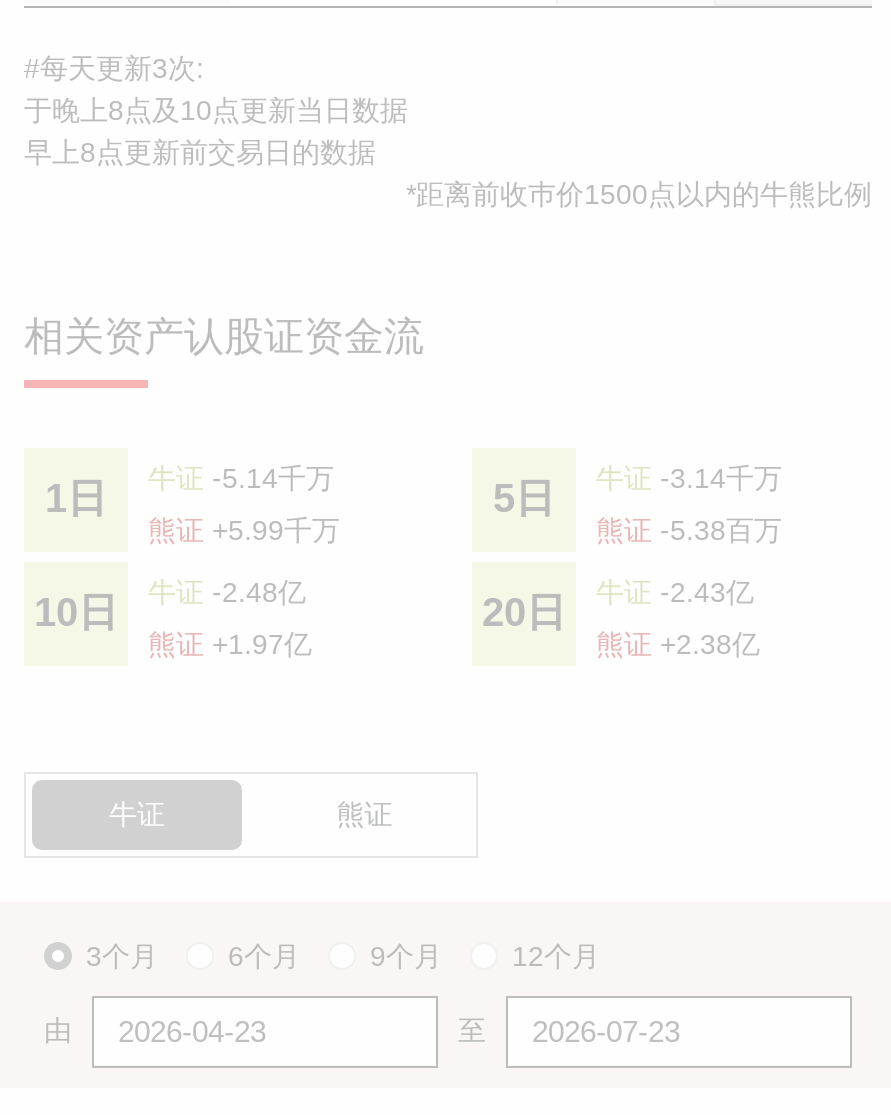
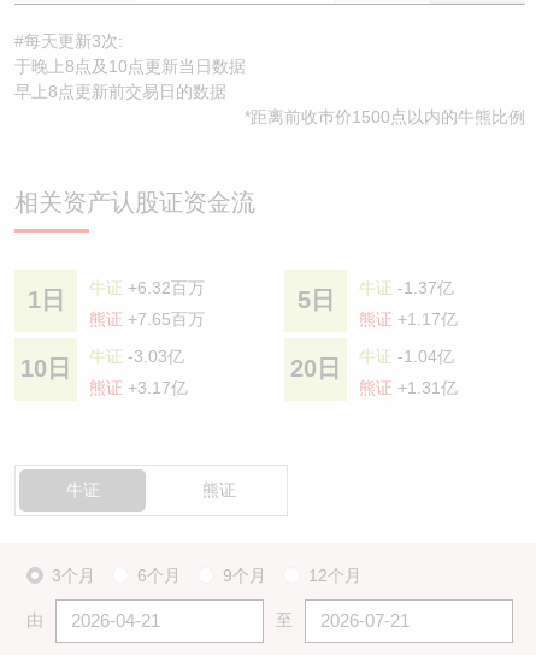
- 1日 牛证-5.14千万
+ 1日 牛证+6.32百万

- 5日 牛证-3.14千万
+ 5日 牛证-1.37亿

- 熊证+5.99千万
+ 熊证+7.65百万

- 熊证-5.38百万
+ 熊证+1.17亿

- 10日 牛证-2.48亿
+ 10日 牛证-3.03亿

- 20日 牛证-2.43亿
+ 20日 牛证-1.04亿

- 熊证+1.97亿
+ 熊证+3.17亿

- 熊证+2.38亿
+ 熊证+1.31亿
